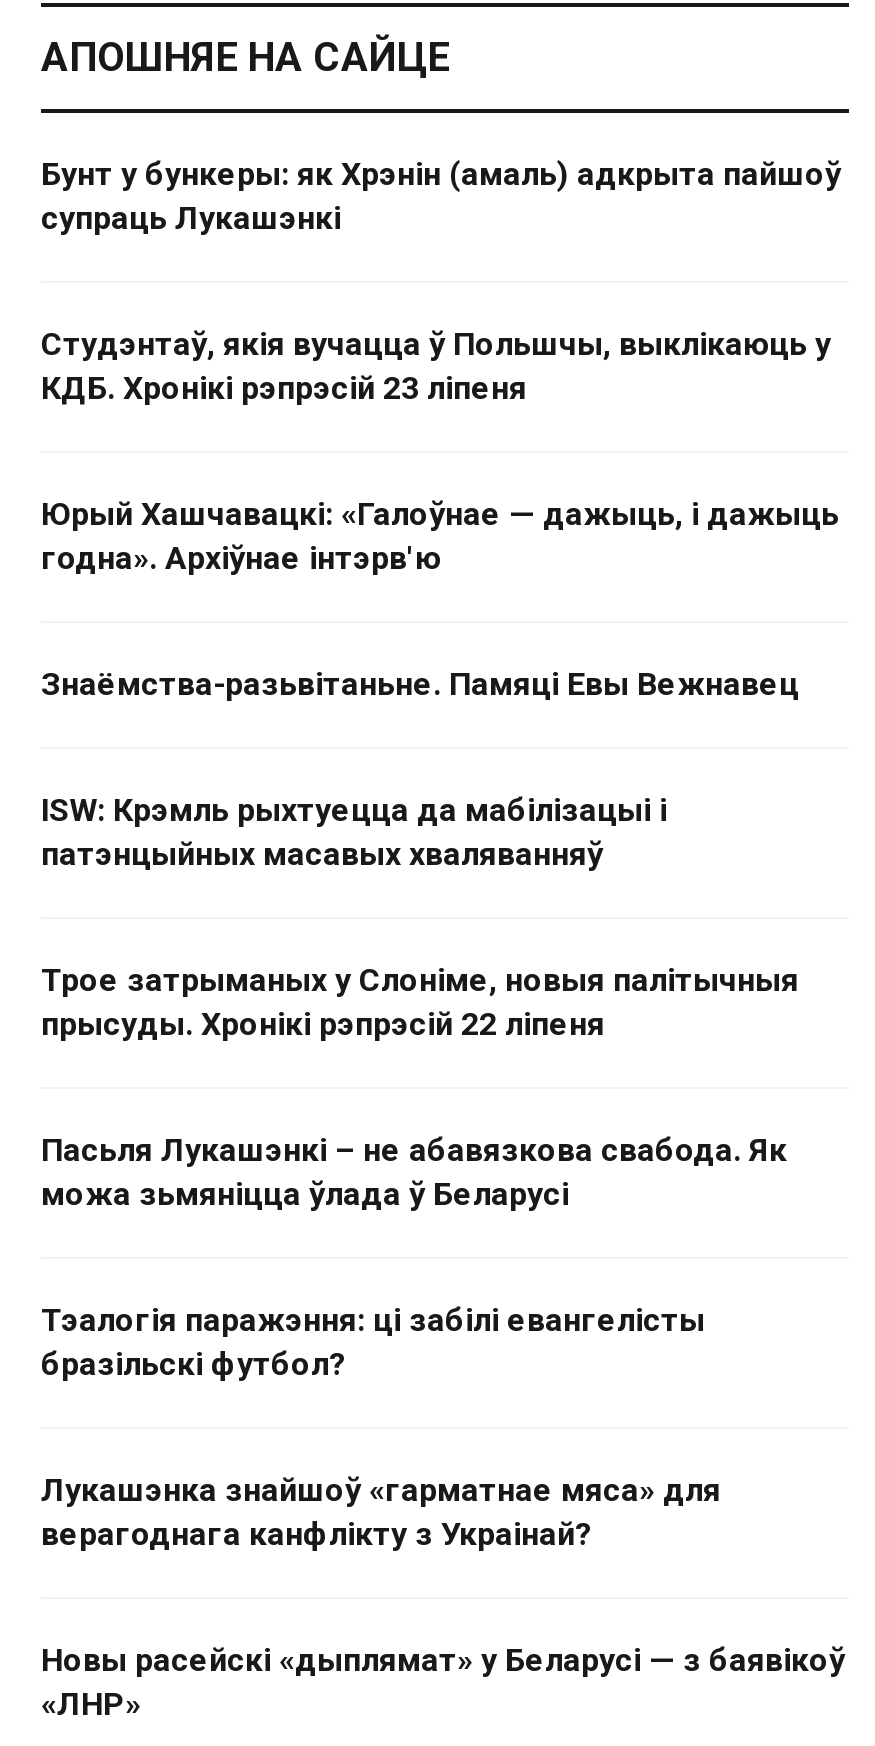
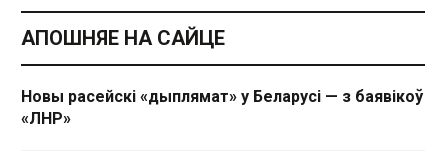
- Бунт у бункеры: як Хрэнін (амаль) адкрыта пайшоў
- супраць Лукашэнкі
- Студэнтаў, якія вучацца ў Польшчы, выклікаюць у
- КДБ. Хронікі рэпрэсій 23 ліпеня
- Юрый Хашчавацкі: «Галоўнае — дажыць, і дажыць
- годна». Архіўнае інтэрв'ю
- Знаёмства-разьвітаньне. Памяці Евы Вежнавец
- ISW: Крэмль рыхтуецца да мабілізацыі і
- патэнцыйных масавых хваляванняў
- Трое затрыманых у Слоніме, новыя палітычныя
- прысуды. Хронікі рэпрэсій 22 ліпеня
- Пасьля Лукашэнкі – не абавязкова свабода. Як
- можа зьмяніцца ўлада ў Беларусі
- Тэалогія паражэння: ці забілі евангелісты
- бразільскі футбол?
- Лукашэнка знайшоў «гарматнае мяса» для
- верагоднага канфлікту з Украінай?
